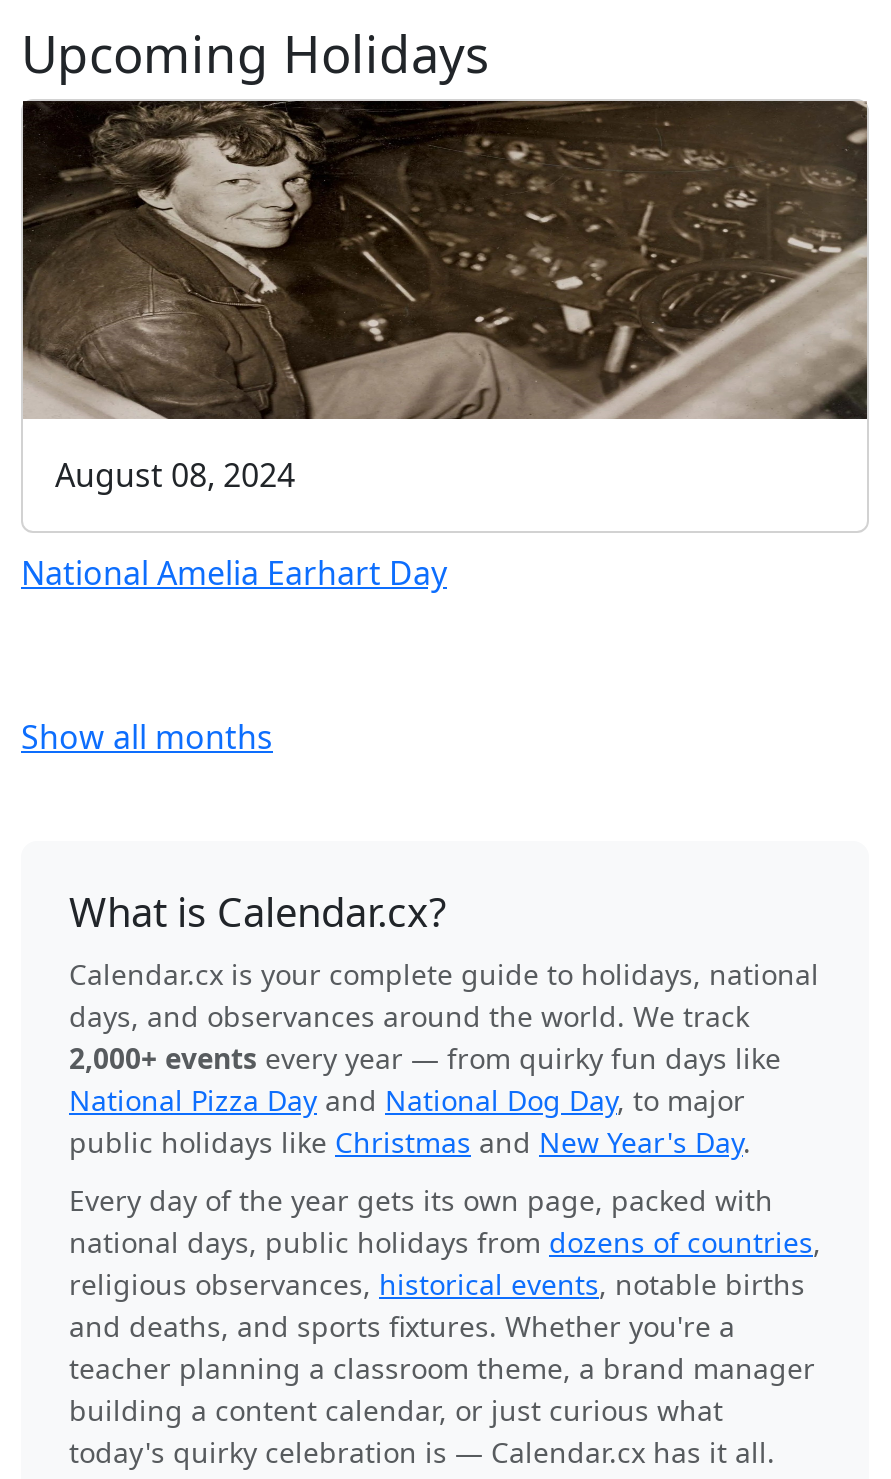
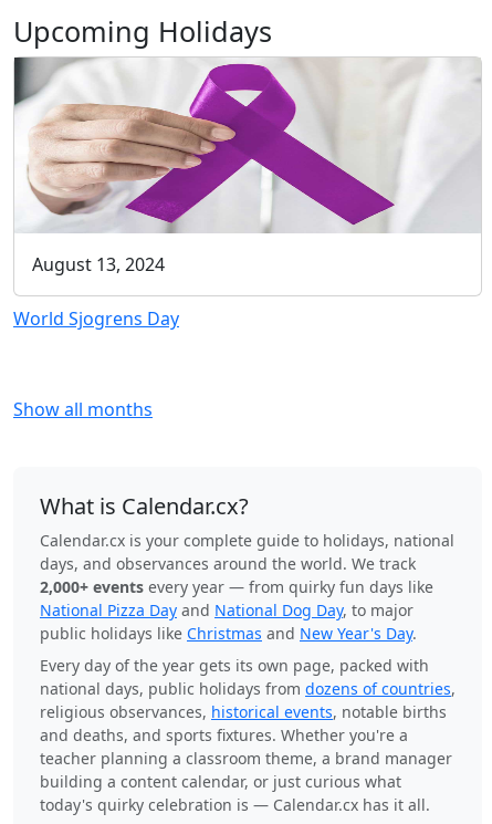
- [image]
- August 08, 2024
+ [image]
+ August 13, 2024

- National Amelia Earhart Day
+ World Sjogrens Day
